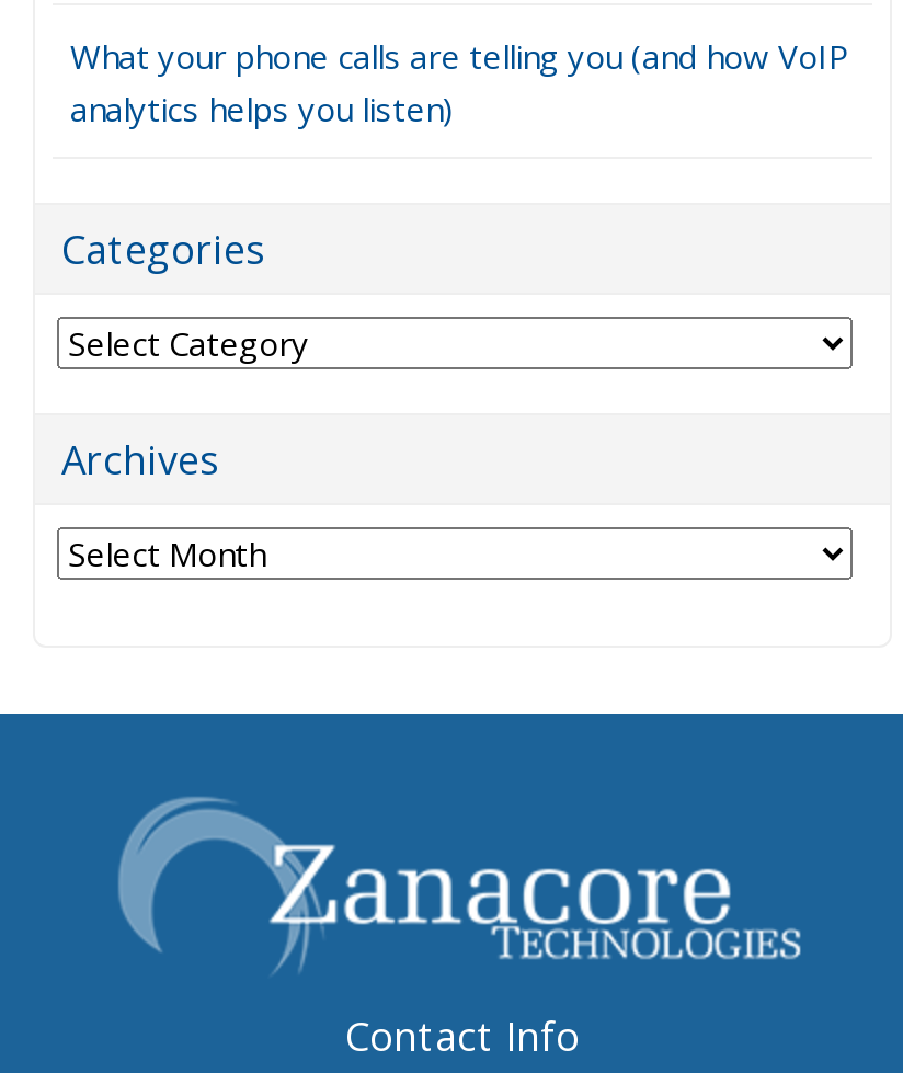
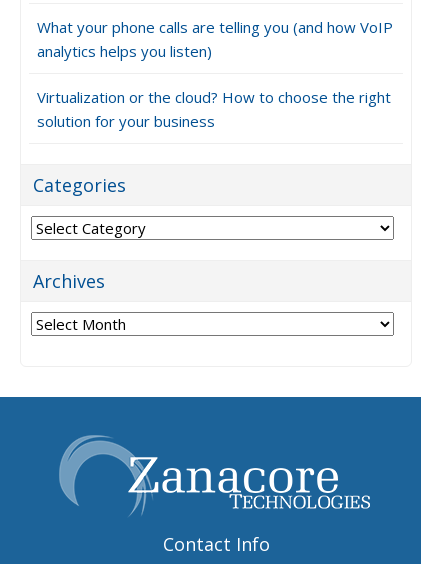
+ Virtualization or the cloud? How to choose the right
+ solution for your business
